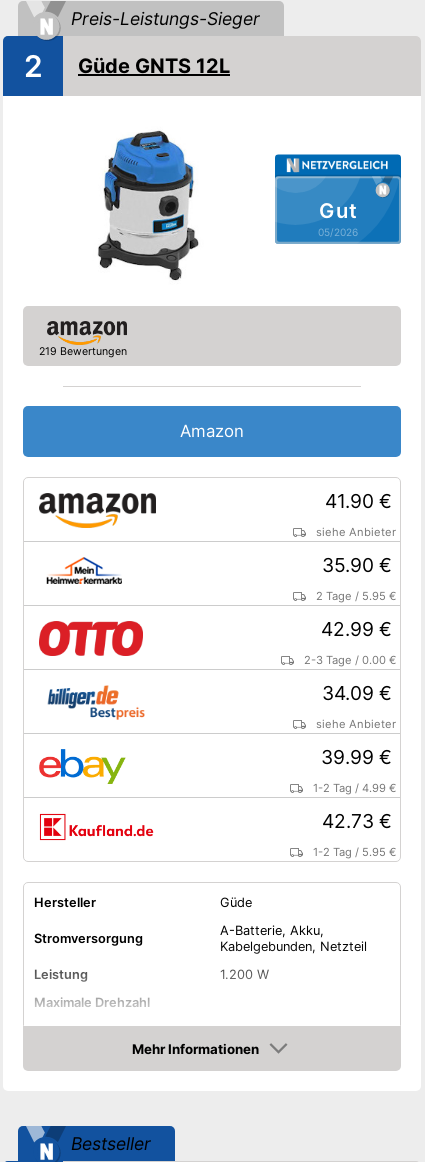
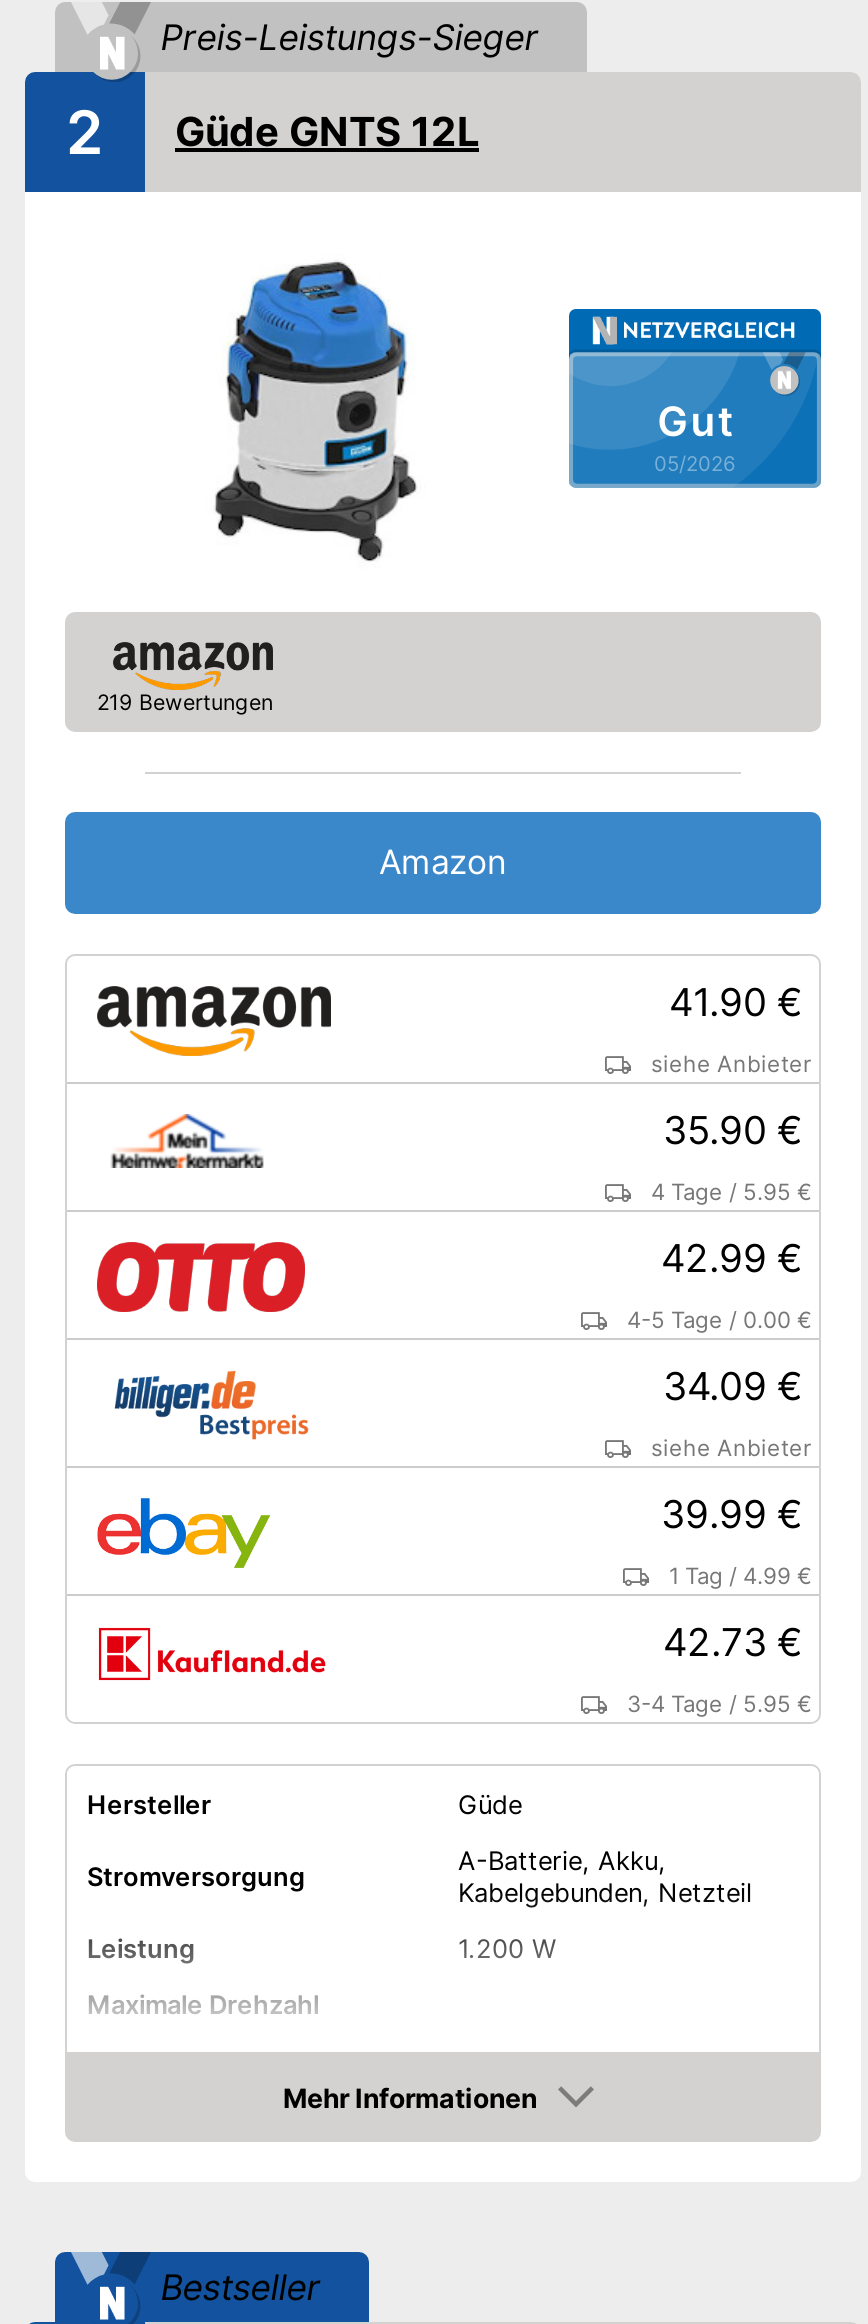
- 2 Tage / 5.95 €
+ 4 Tage / 5.95 €

- 2-3 Tage / 0.00 €
+ 4-5 Tage / 0.00 €

- 1-2 Tag / 4.99 €
+ 1 Tag / 4.99 €

- 1-2 Tag / 5.95 €
+ 3-4 Tage / 5.95 €
